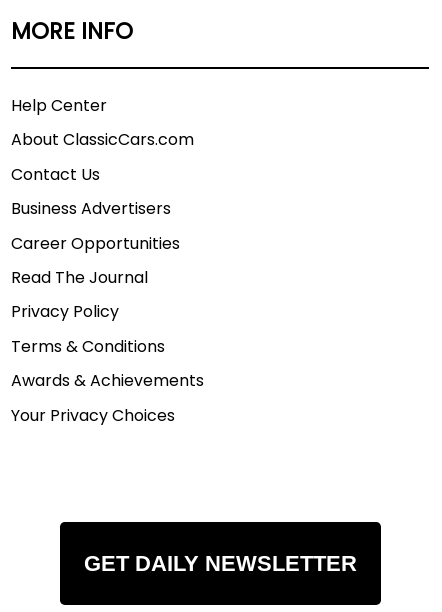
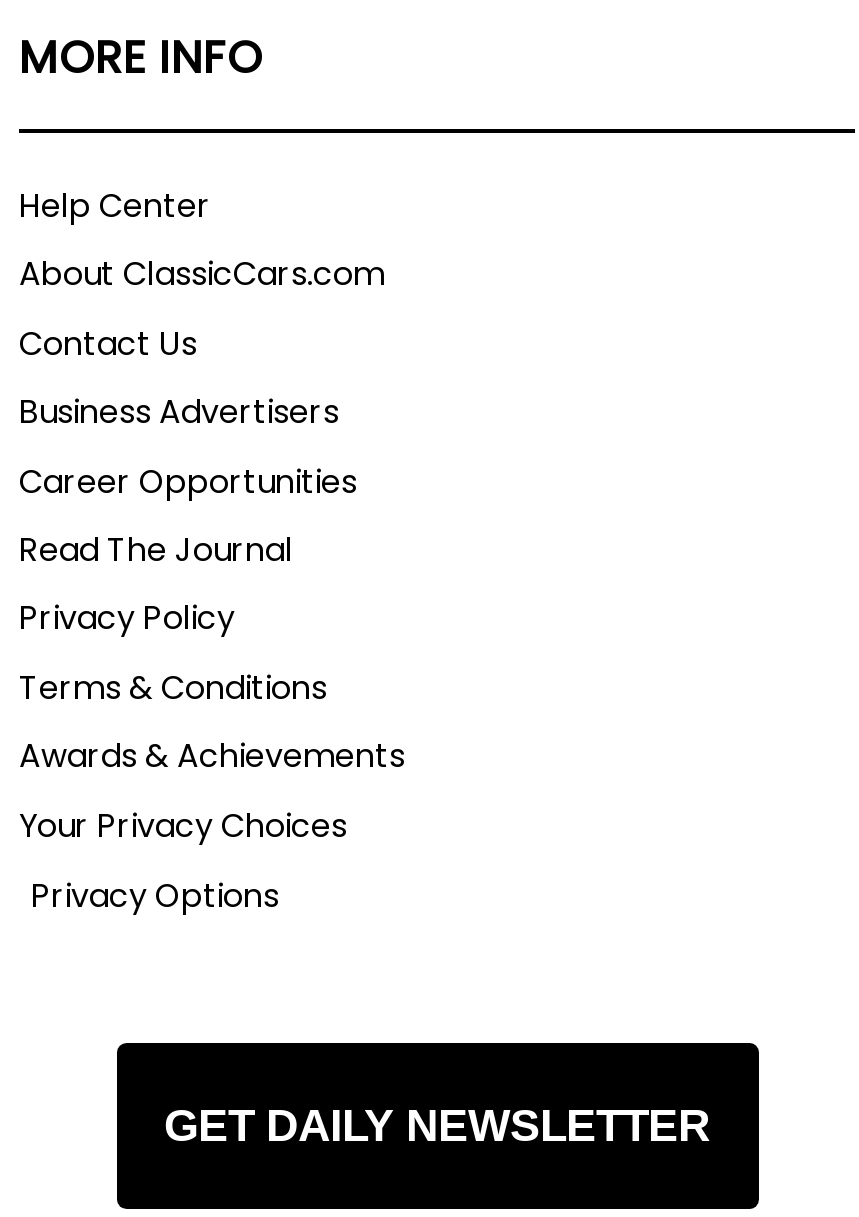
+ Privacy Options
